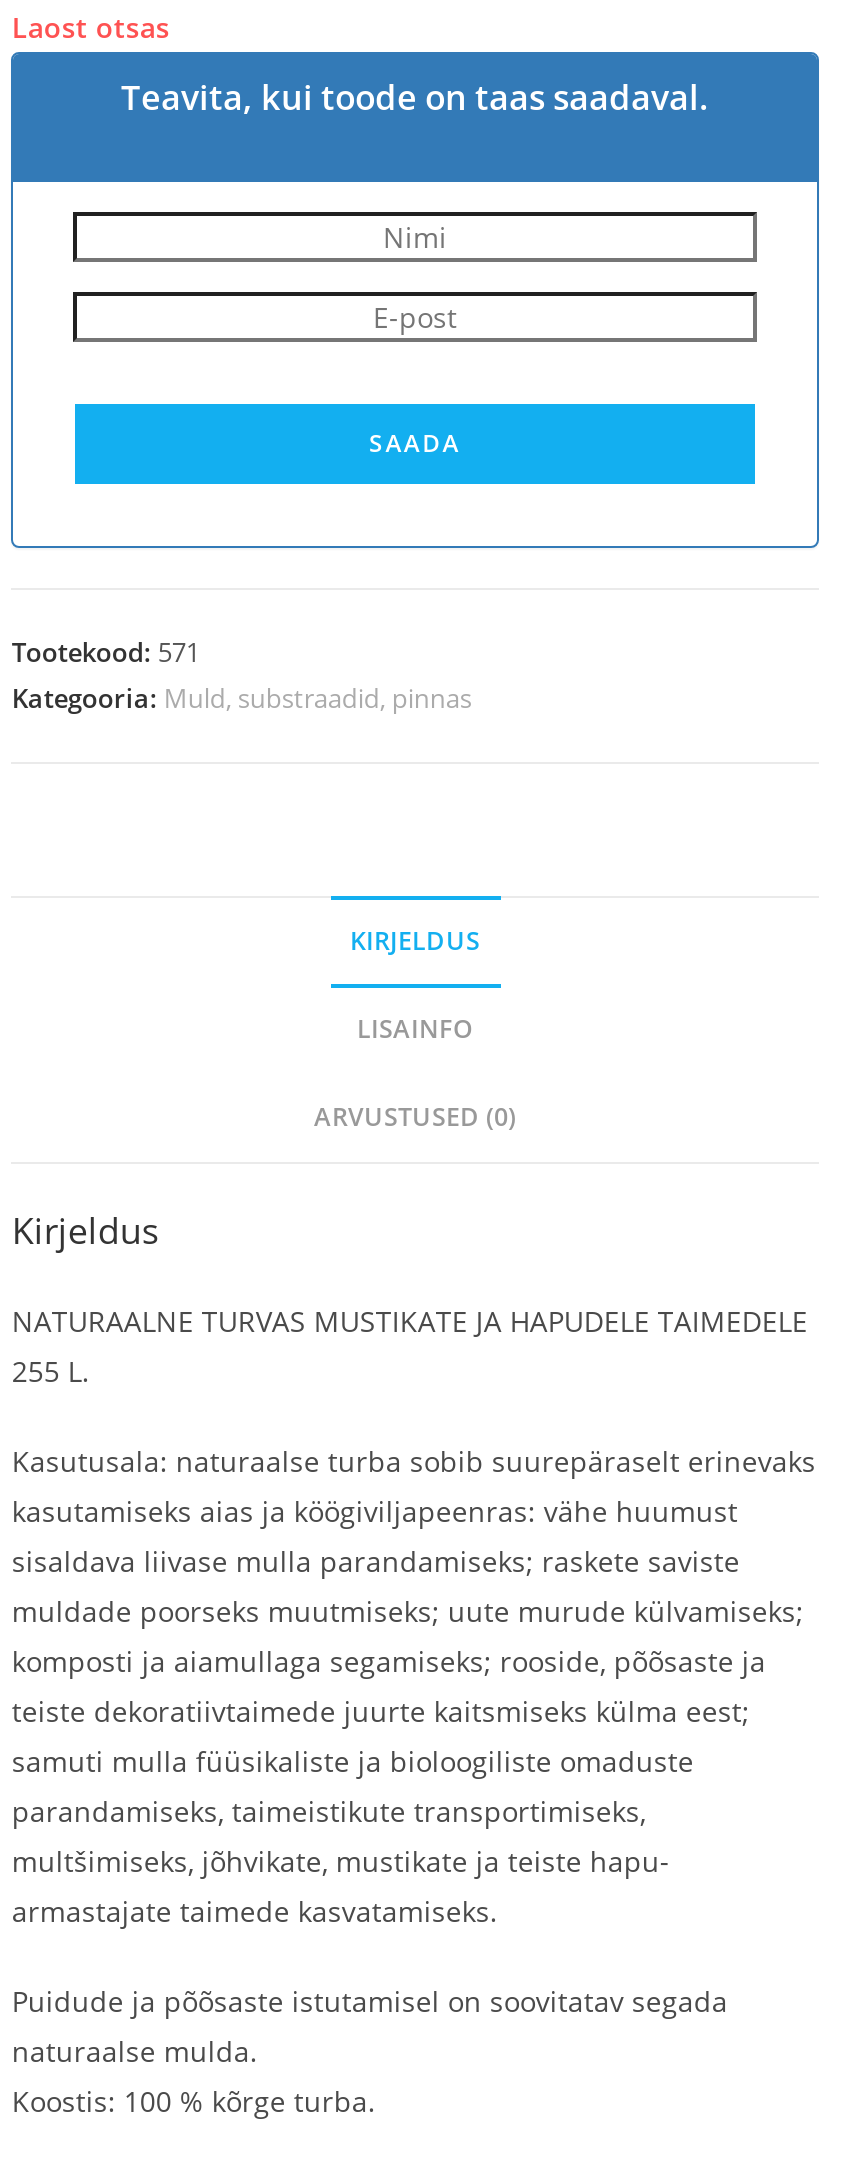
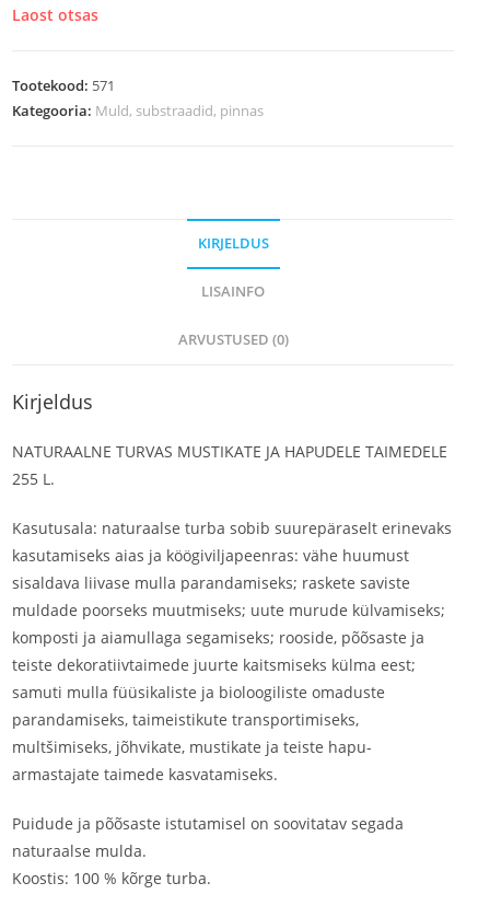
- [image]
- Teavita, kui toode on taas saadaval.

- SAADA
